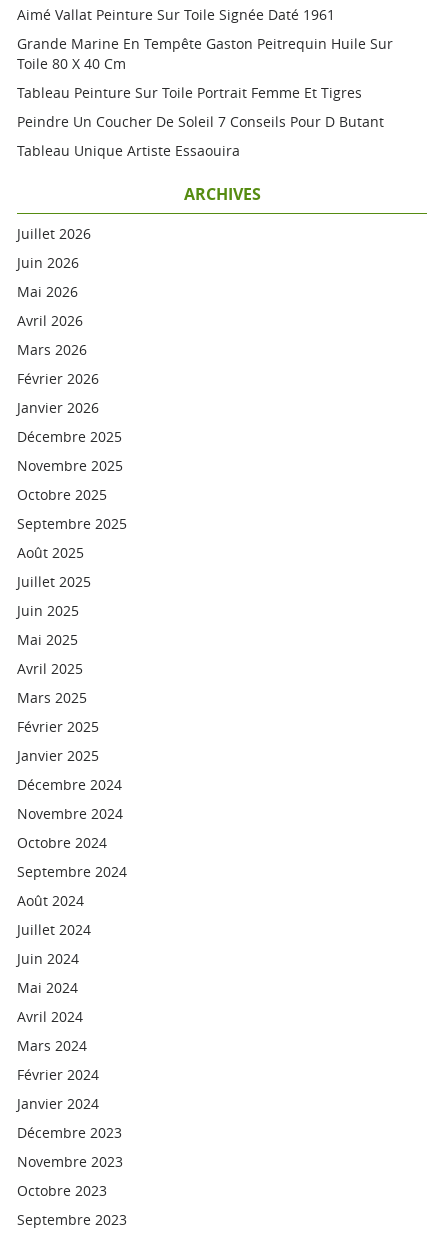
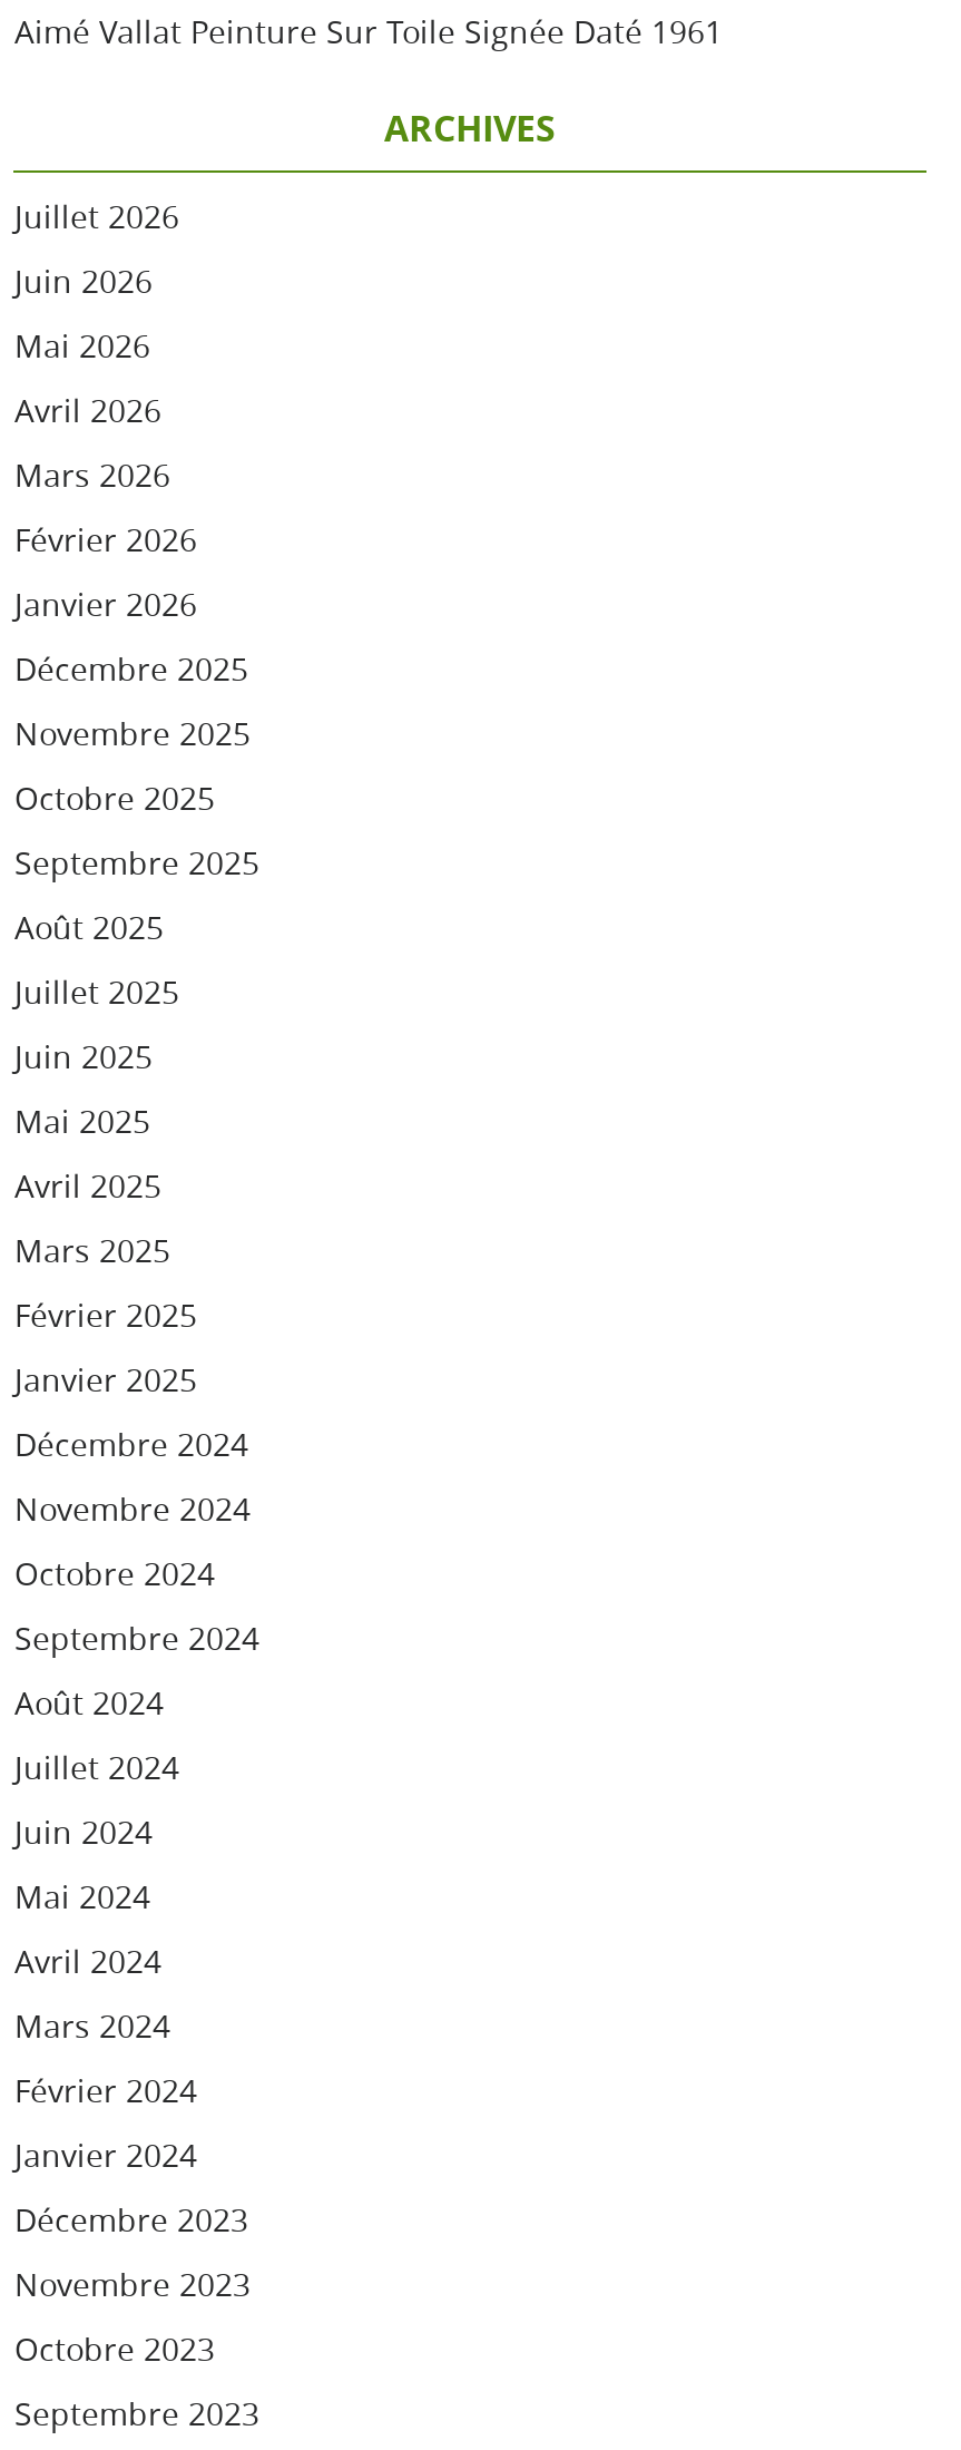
- Grande Marine En Tempête Gaston Peitrequin Huile Sur
- Toile 80 X 40 Cm
- Tableau Peinture Sur Toile Portrait Femme Et Tigres
- Peindre Un Coucher De Soleil 7 Conseils Pour D Butant
- Tableau Unique Artiste Essaouira
